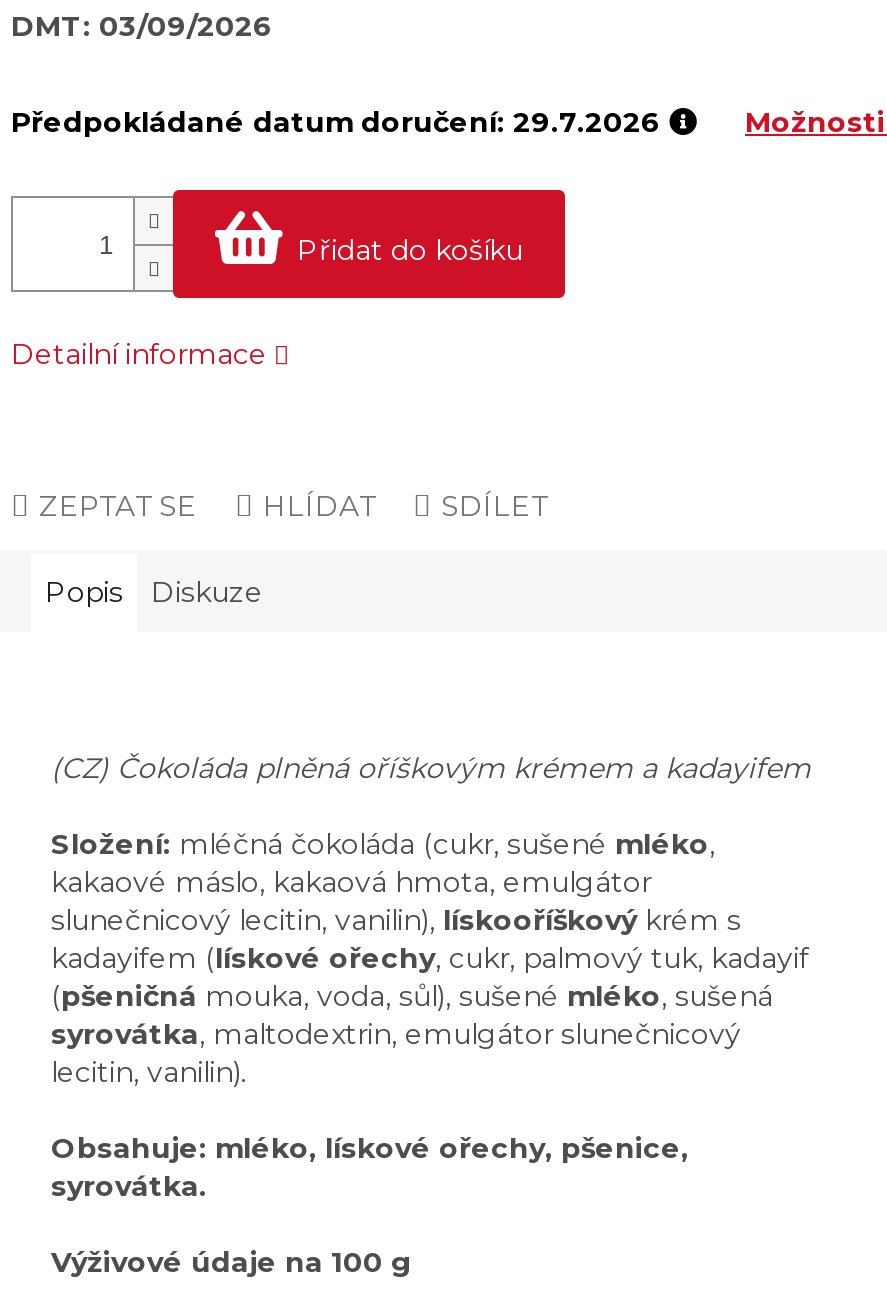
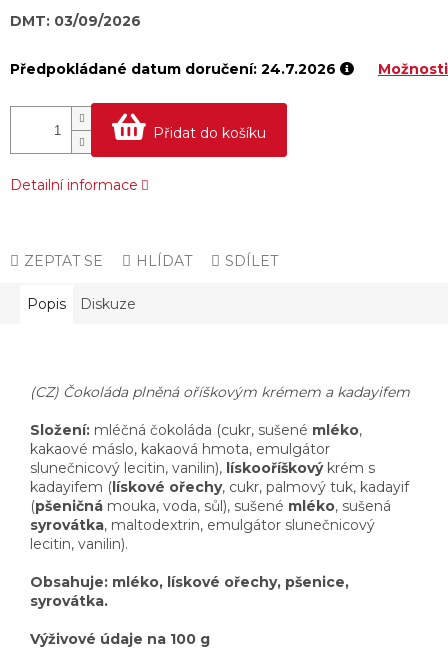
- 29.7.2026
+ 24.7.2026
